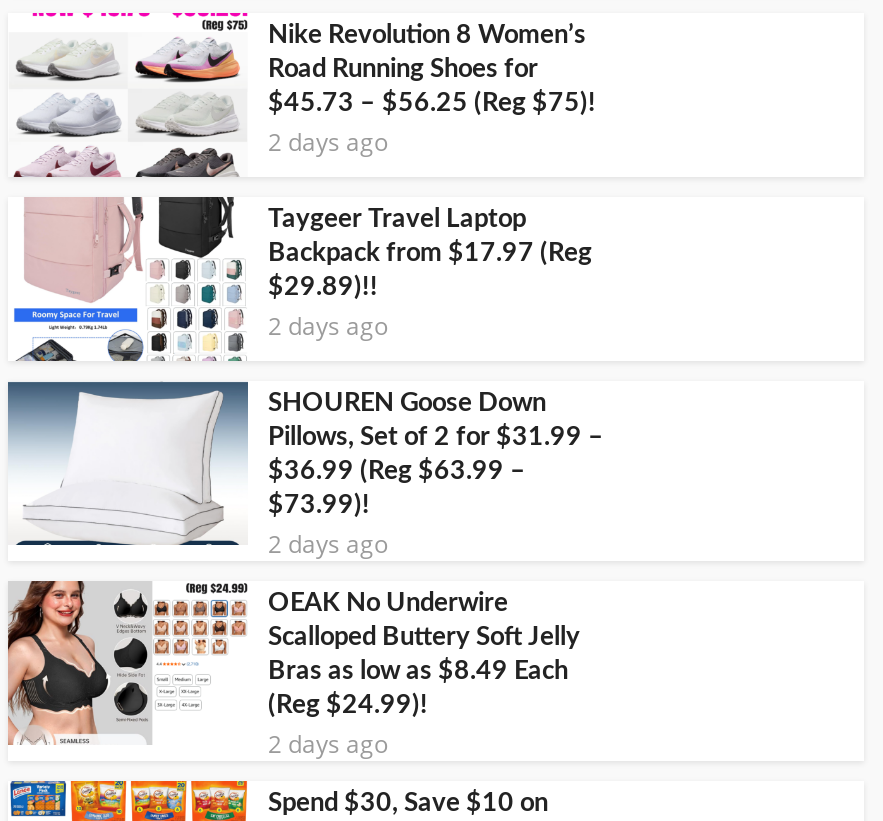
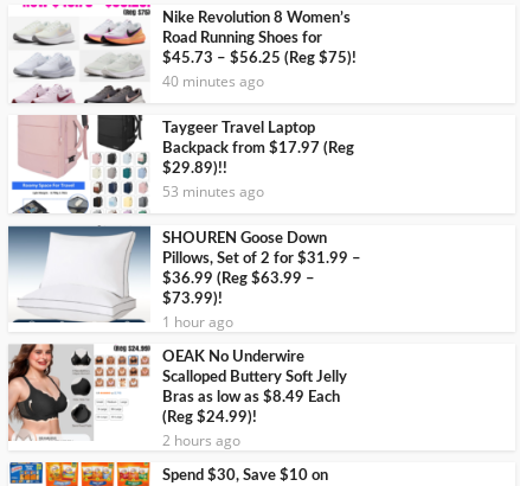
- 2 days ago
+ 40 minutes ago

- 2 days ago
+ 53 minutes ago

- 2 days ago
+ 1 hour ago

- 2 days ago
+ 2 hours ago
